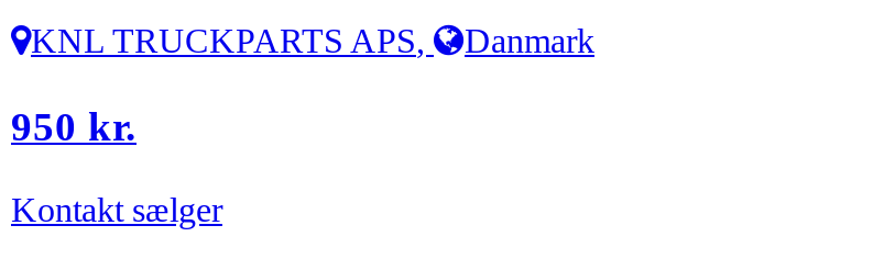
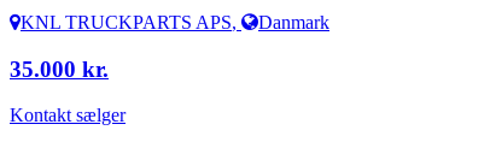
- 950 kr.
+ 35.000 kr.
